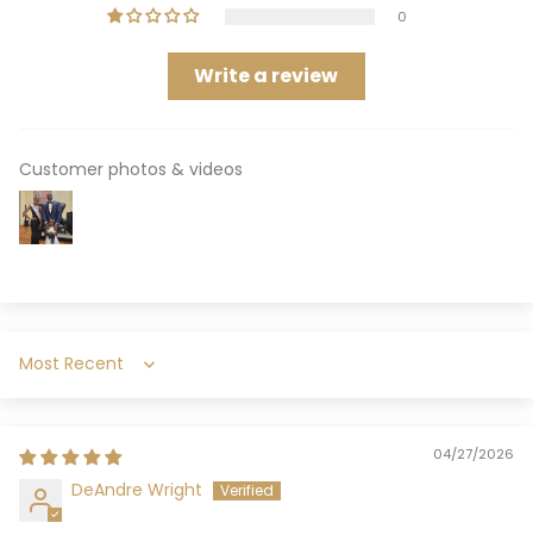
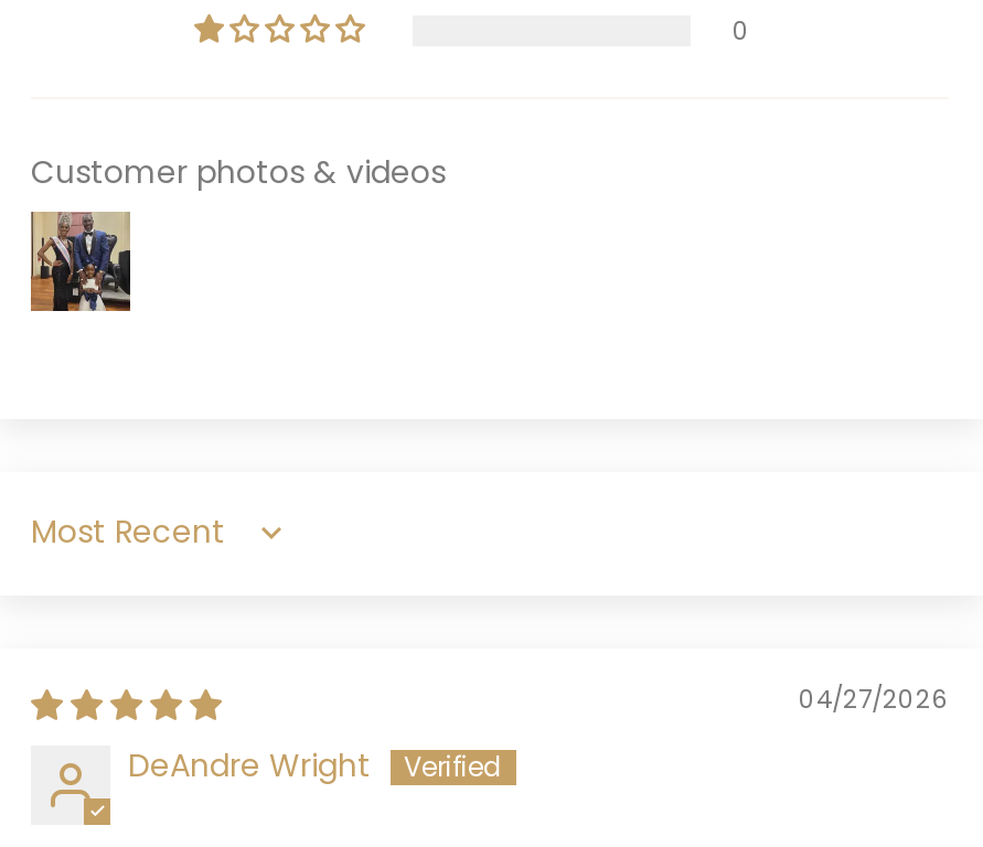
- Write a review
